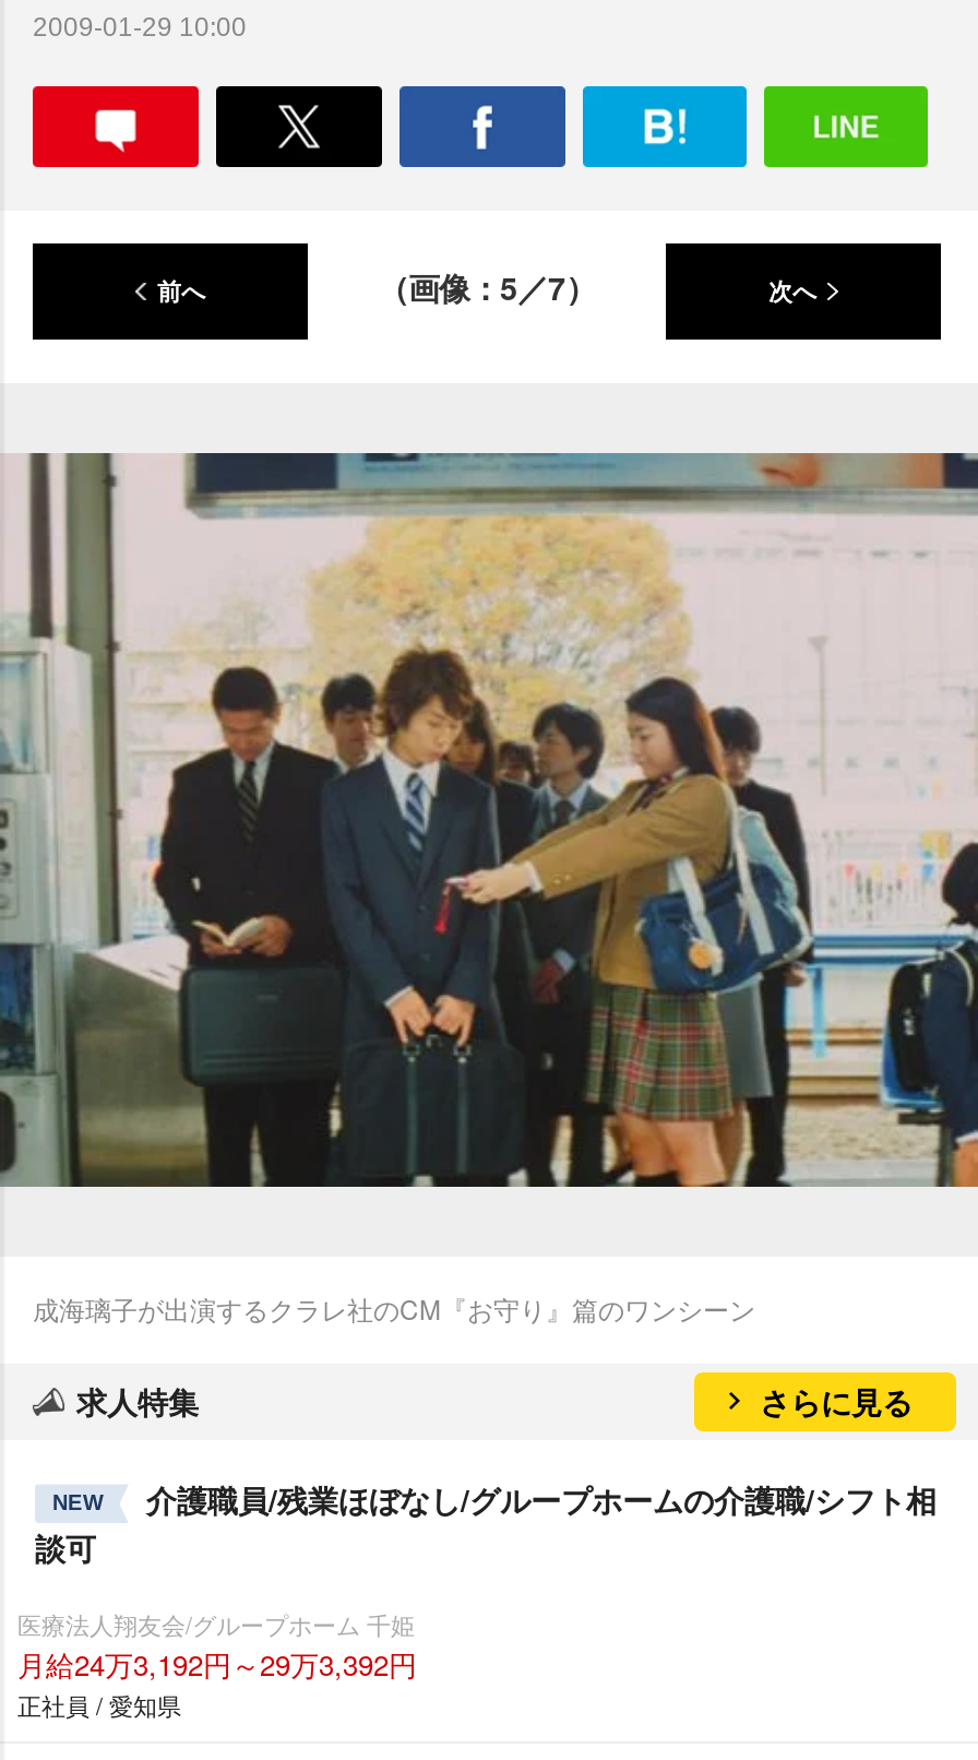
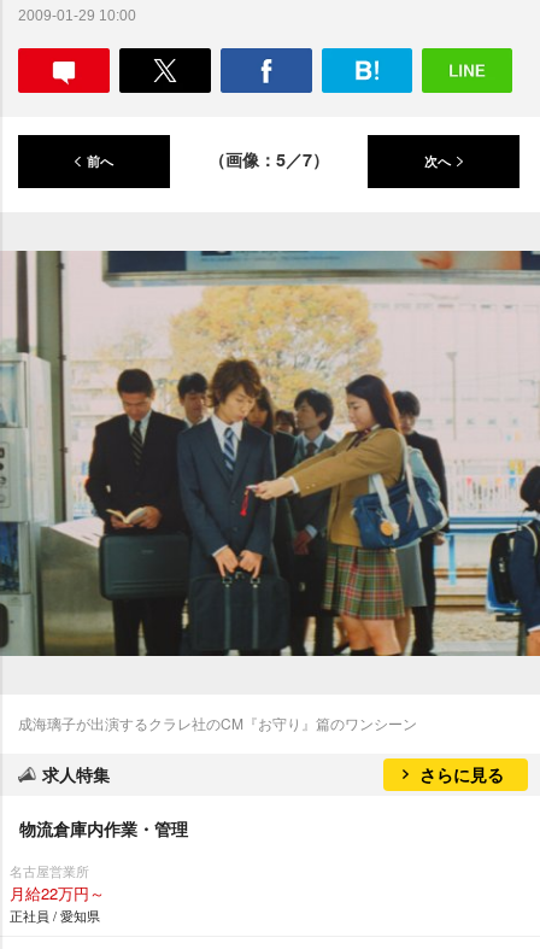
- NEW
- 介護職員/残業ほぼなし/グループホームの介護職/シフト相
- 談可
+ 物流倉庫内作業・管理

- 医療法人翔友会/グループホーム 千姫
- 月給24万3,192円～29万3,392円
+ 名古屋営業所
+ 月給22万円～
